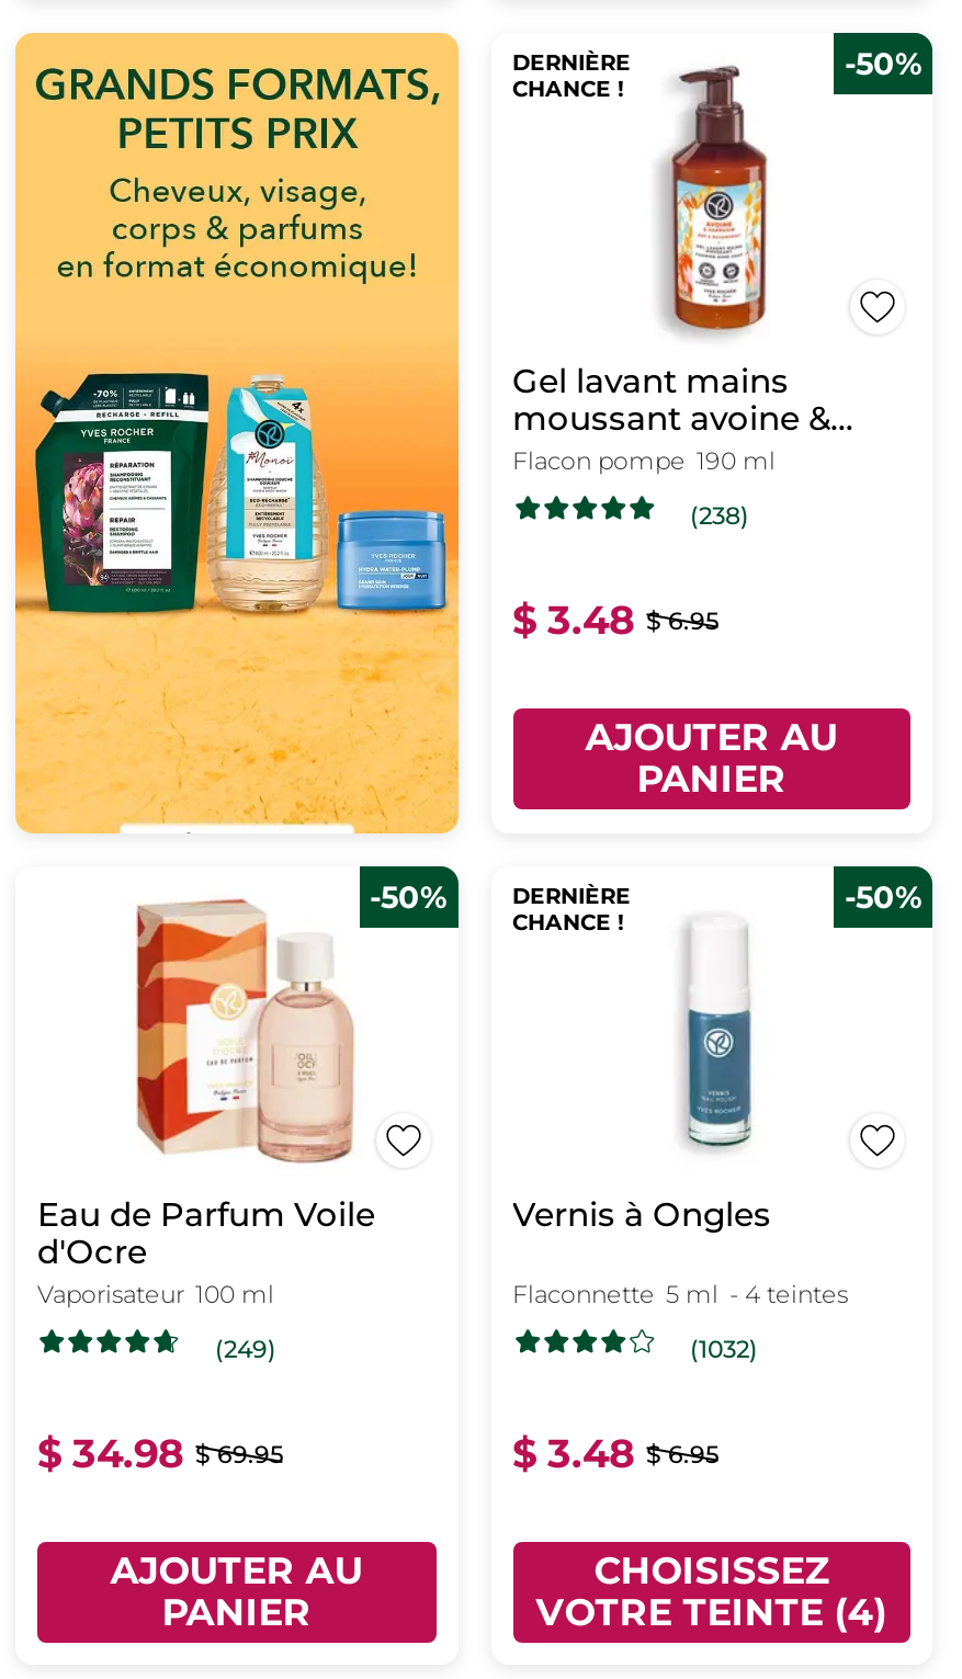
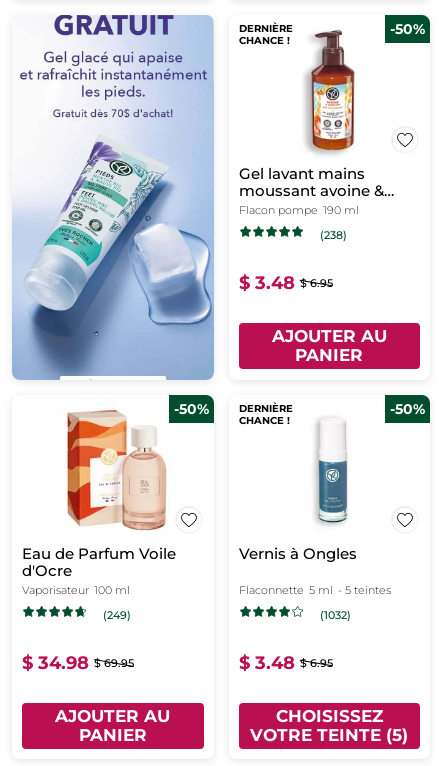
- [image]
+ [image]

- Flaconnette 5 ml - 4 teintes
+ Flaconnette 5 ml - 5 teintes

- VOTRE TEINTE (4)
+ VOTRE TEINTE (5)
